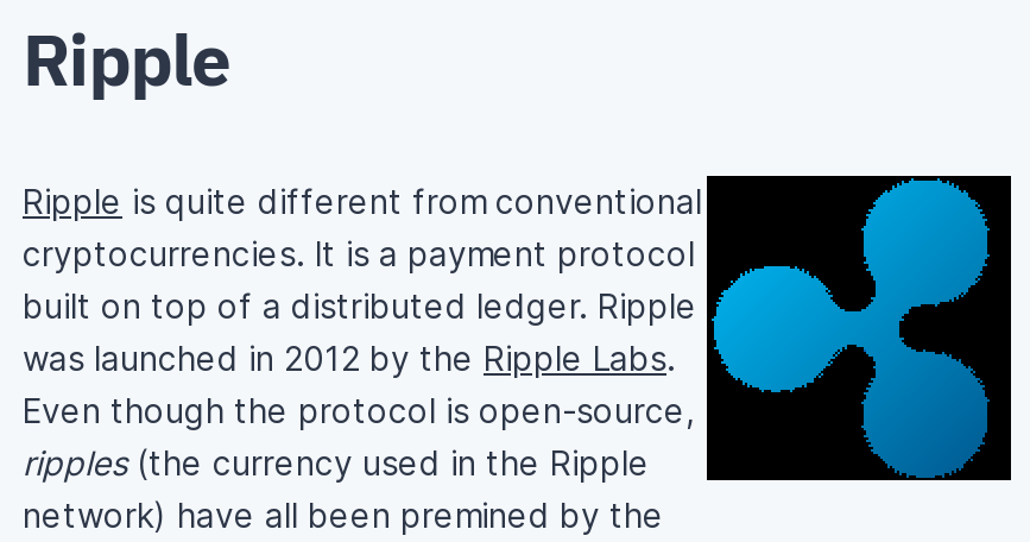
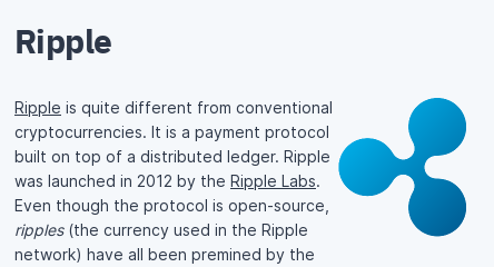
- [image]
+ [image]
